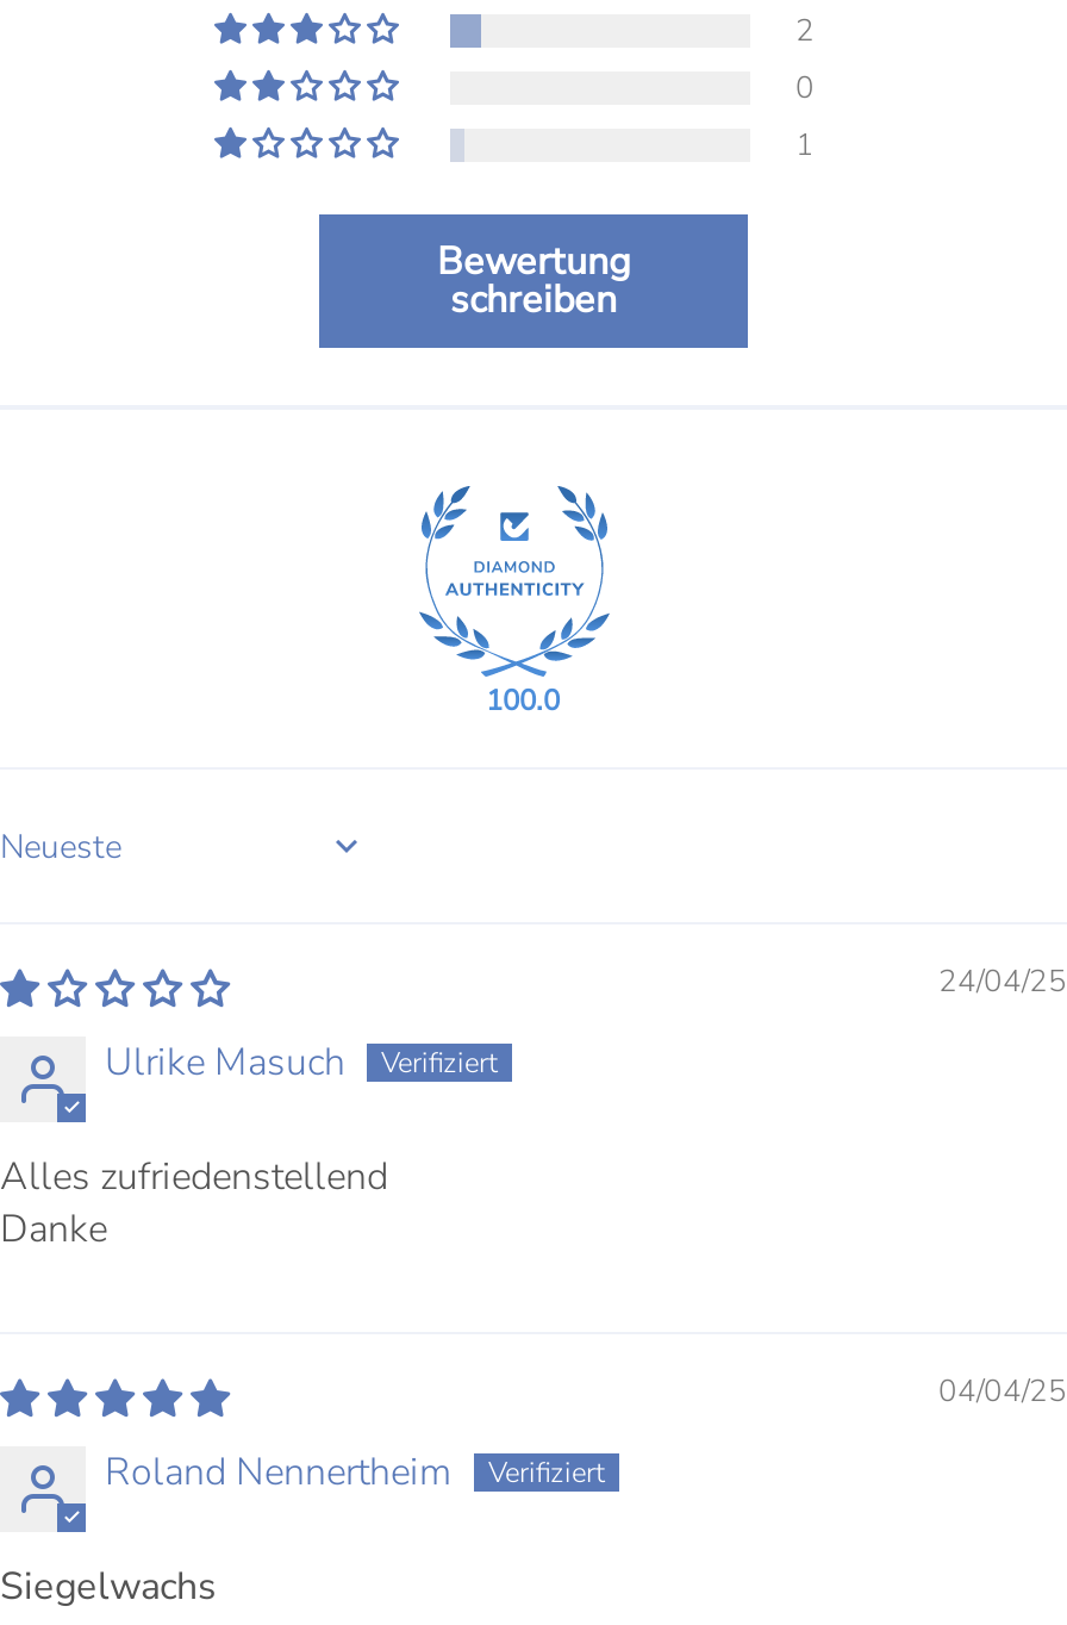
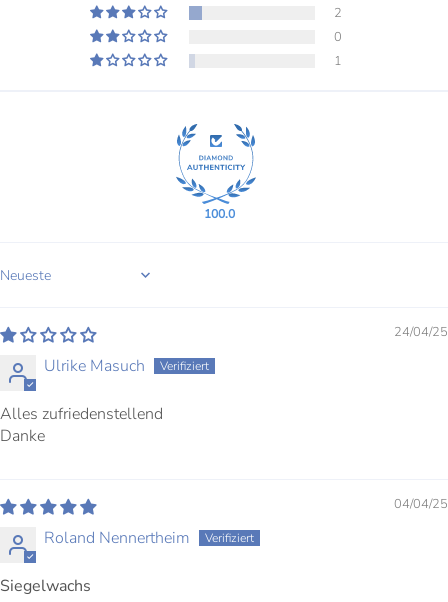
- Bewertung
- schreiben
